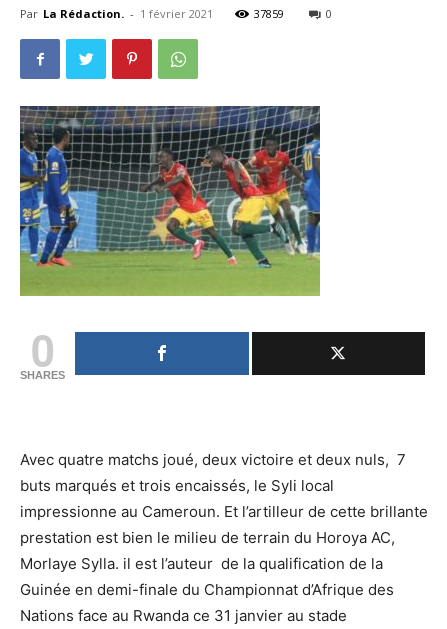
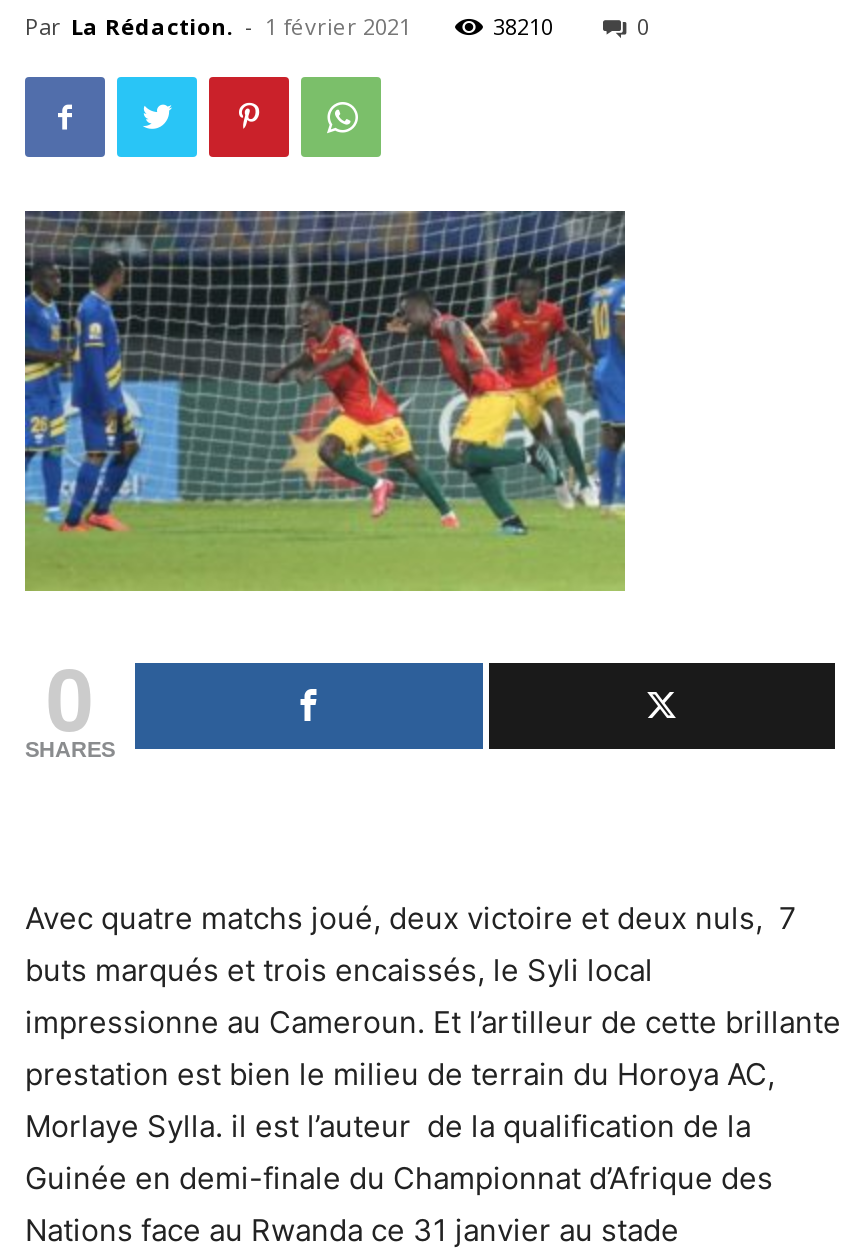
- 37859
+ 38210
